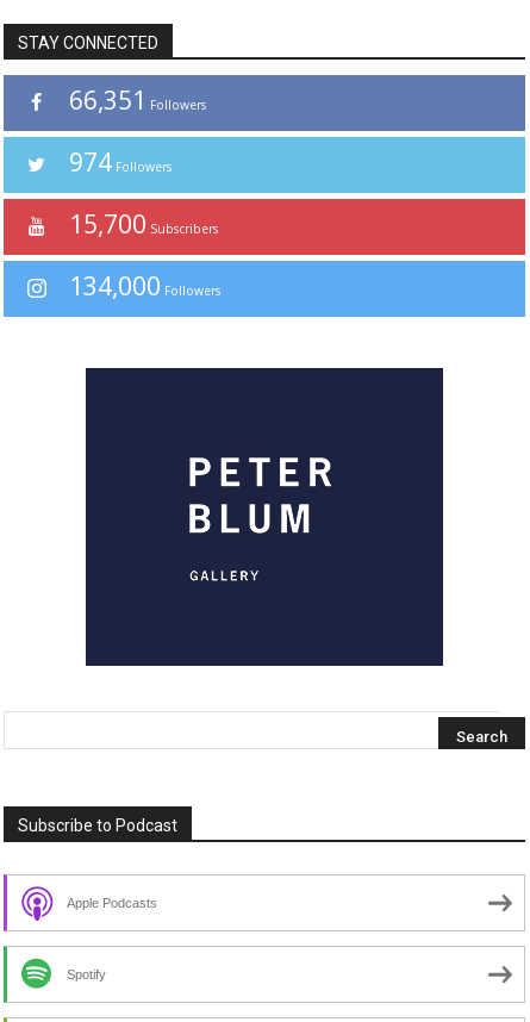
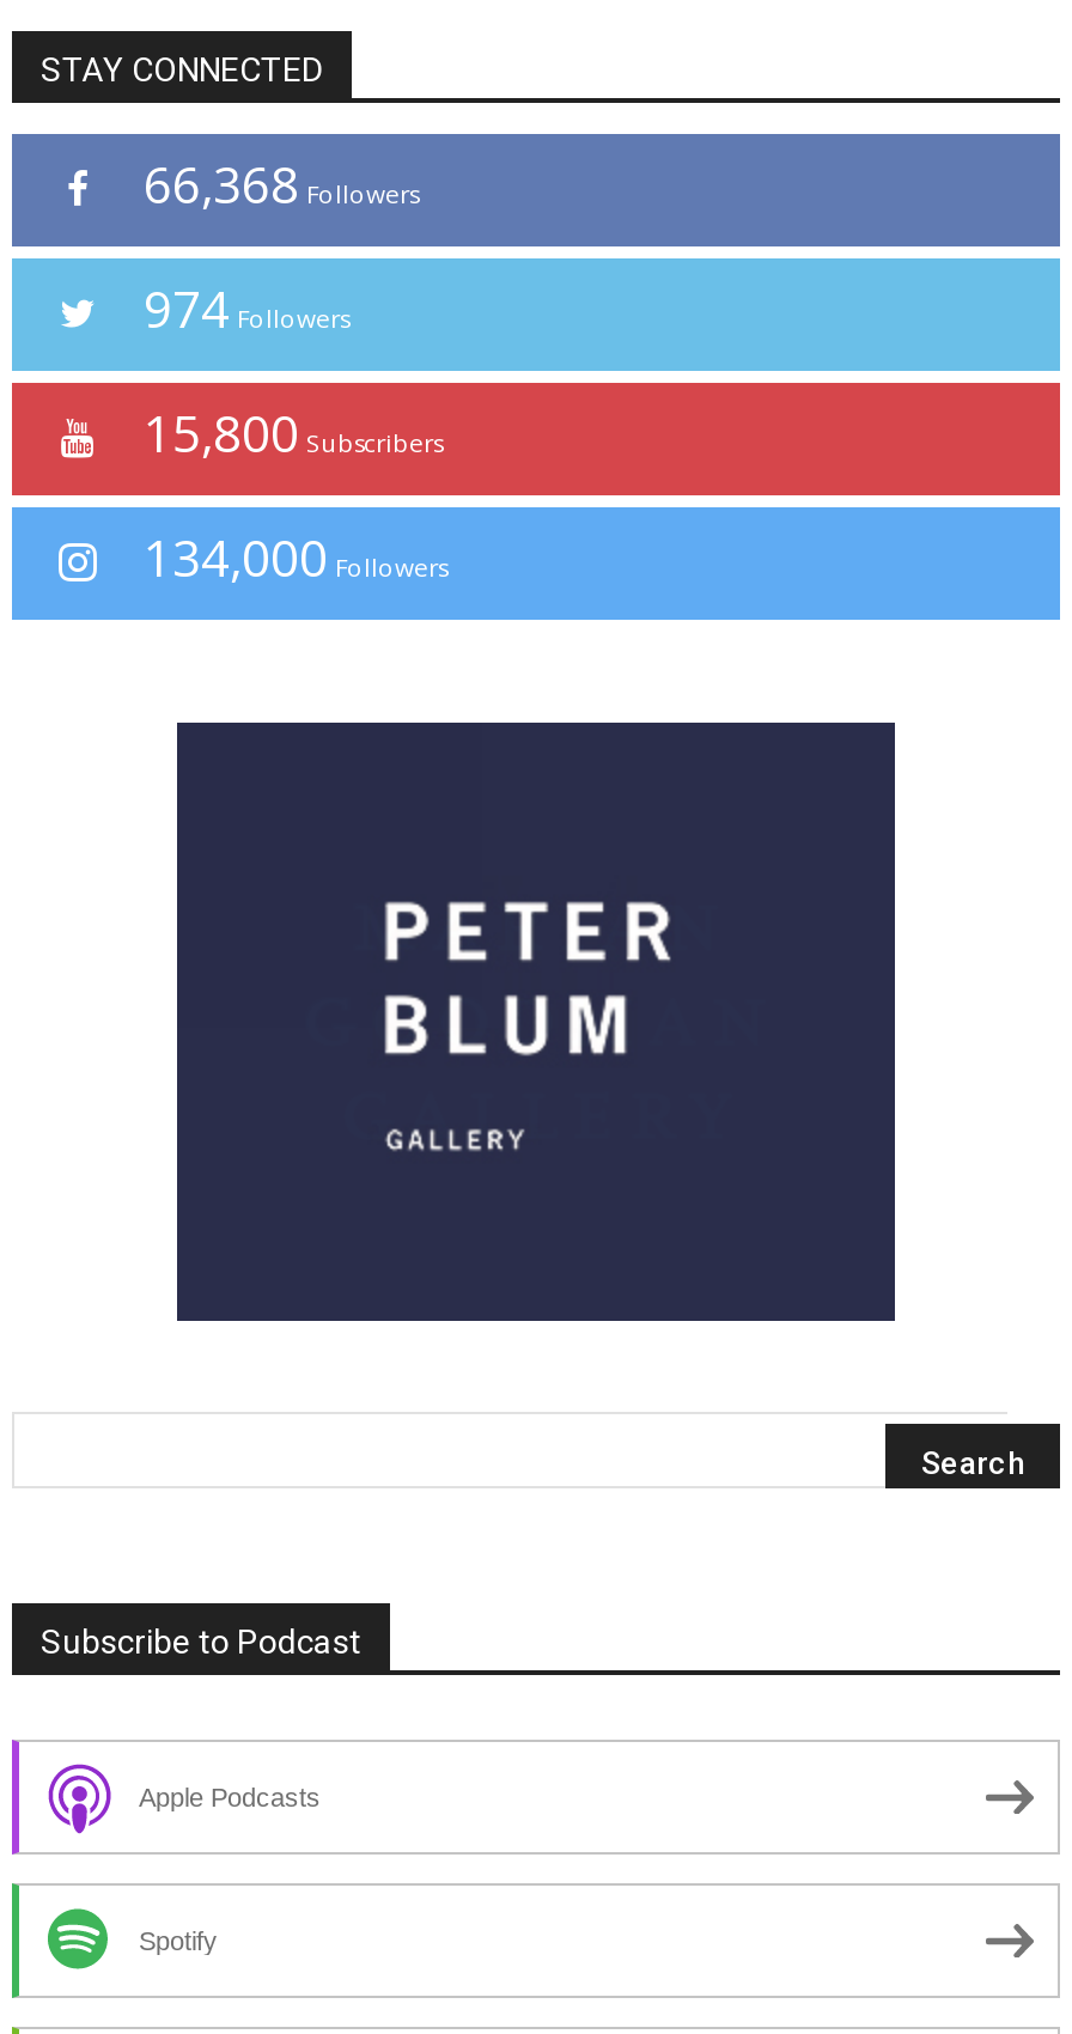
- 66,351 Followers
+ 66,368 Followers

- 15,700 Subscribers
+ 15,800 Subscribers
